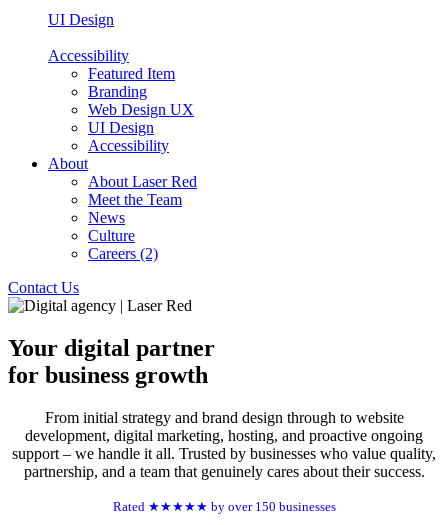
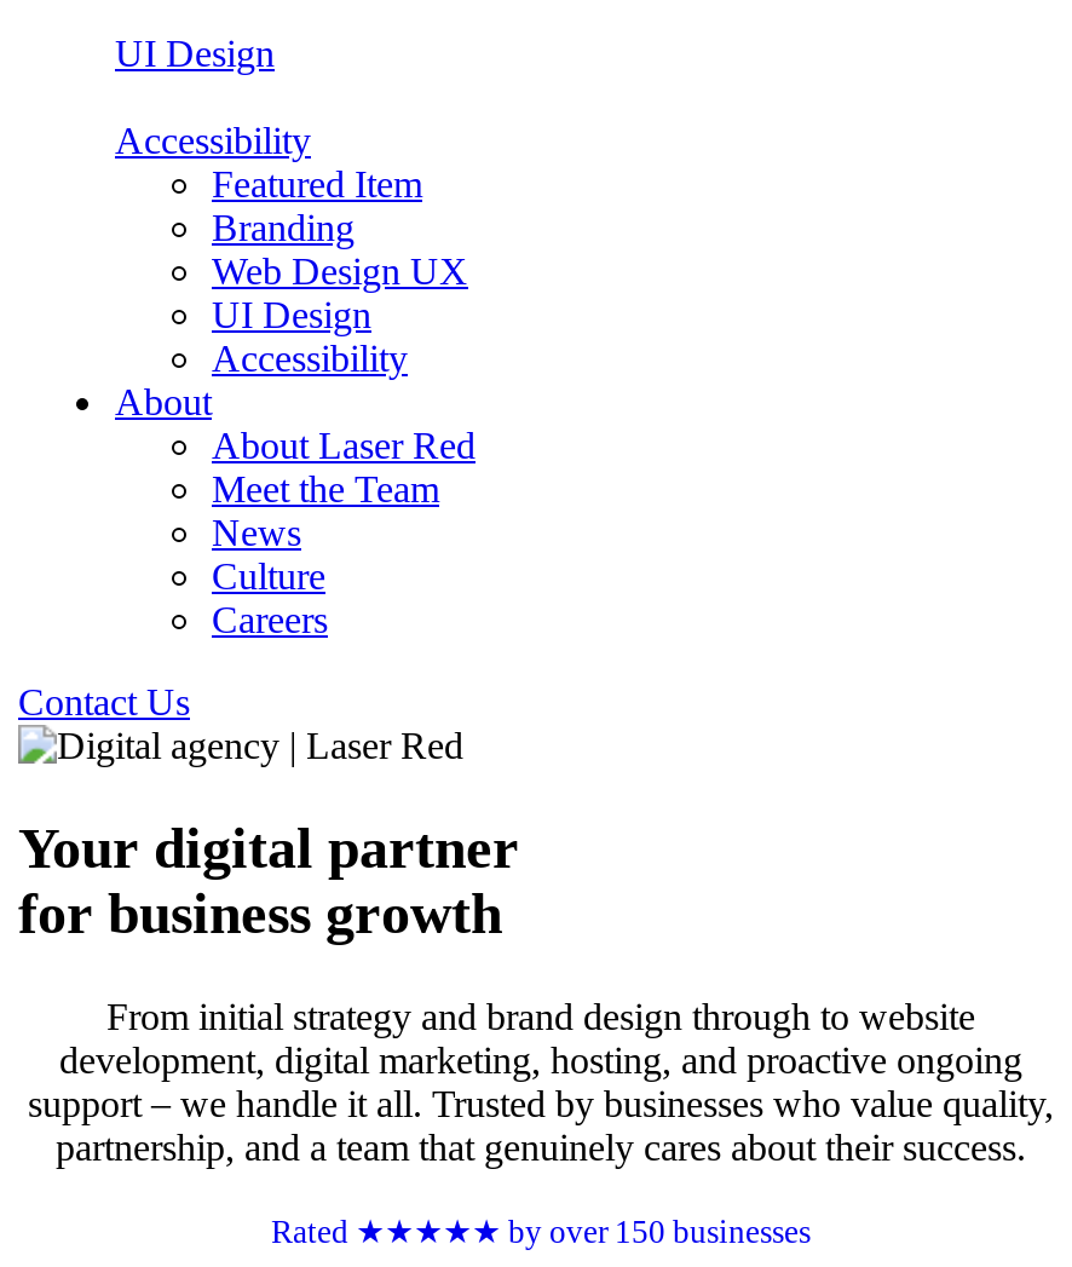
- Careers (2)
+ Careers
